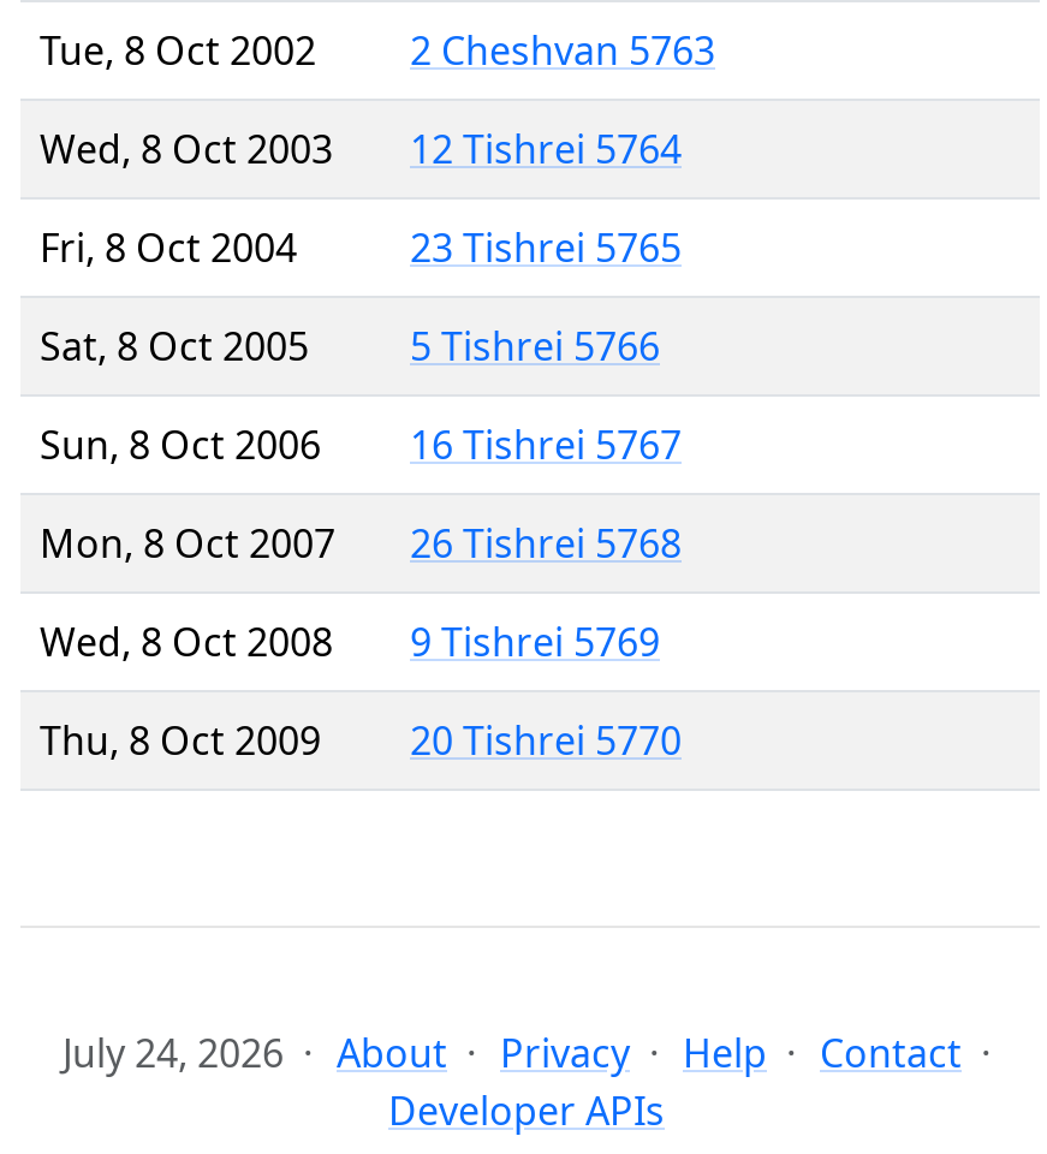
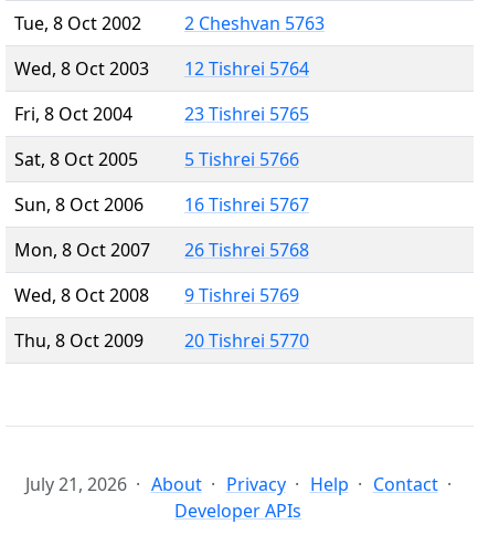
- July 24, 2026 About Privacy Help Contact
+ July 21, 2026 About Privacy Help Contact
